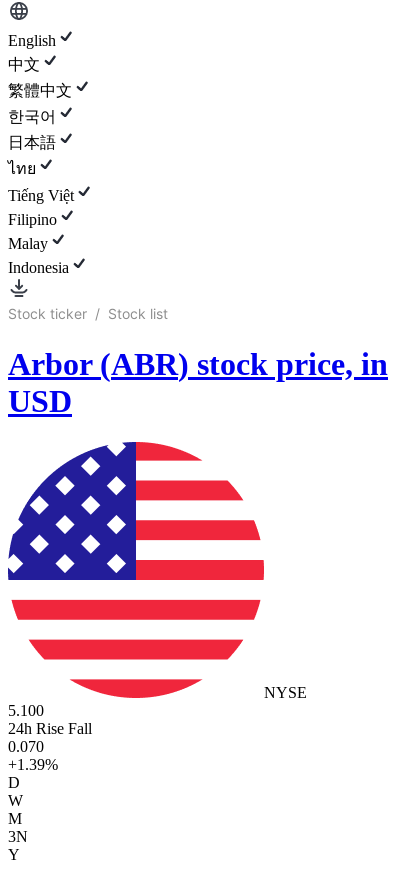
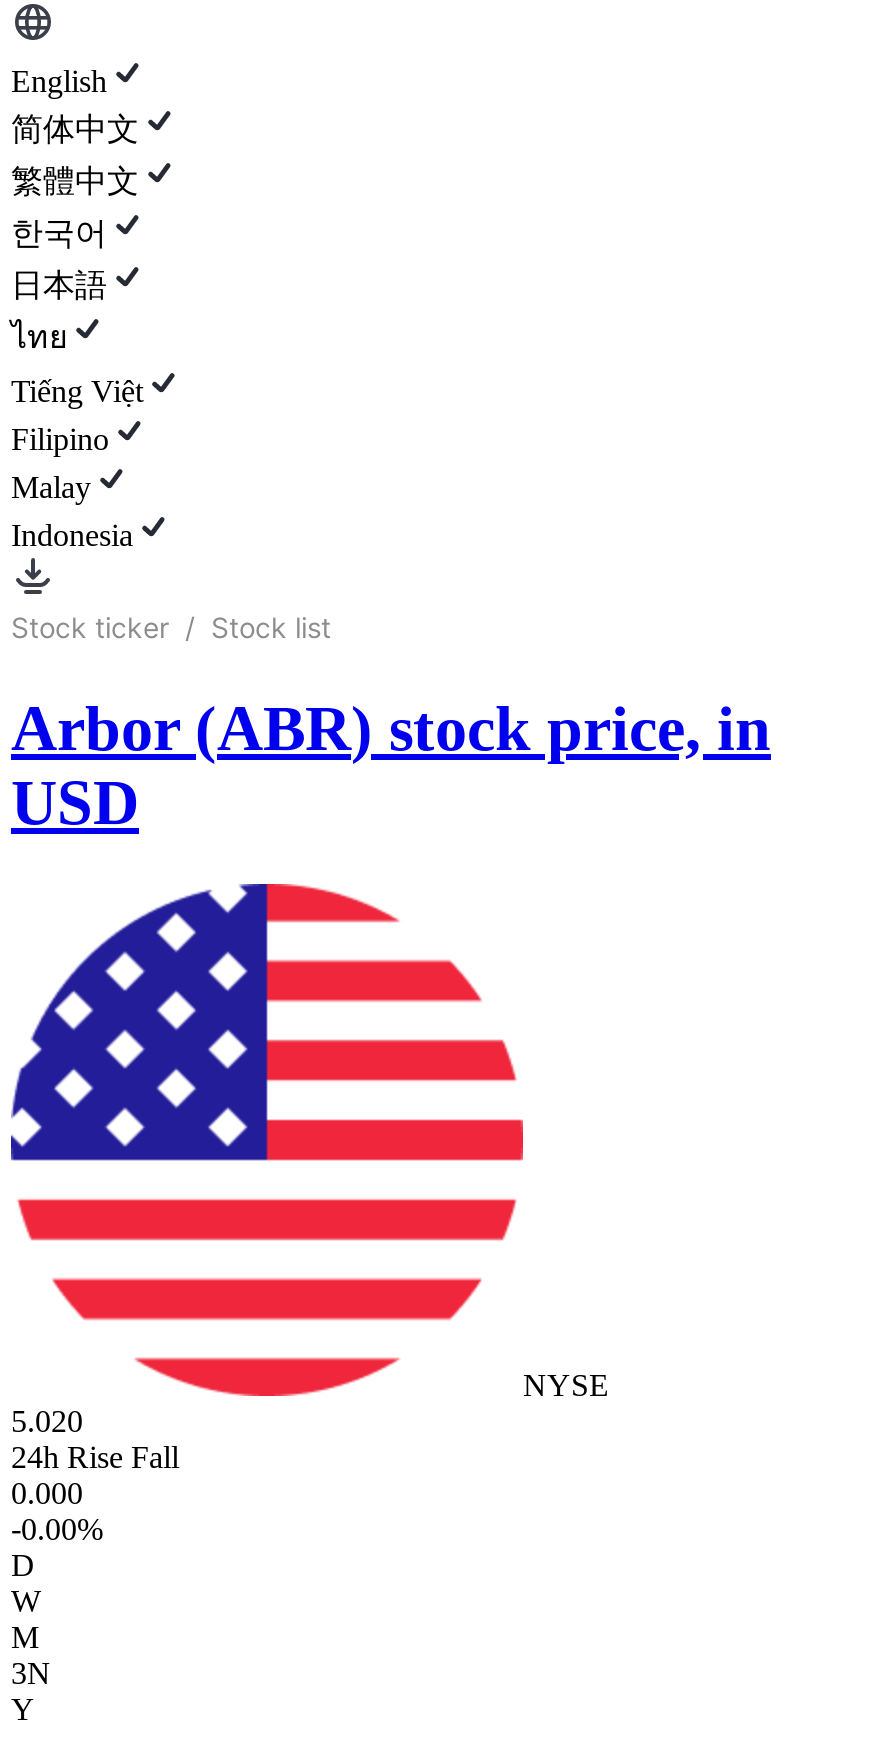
- 中文
+ 简体中文

- 5.100
+ 5.020

- 0.070
+ 0.000

- +1.39%
+ -0.00%
